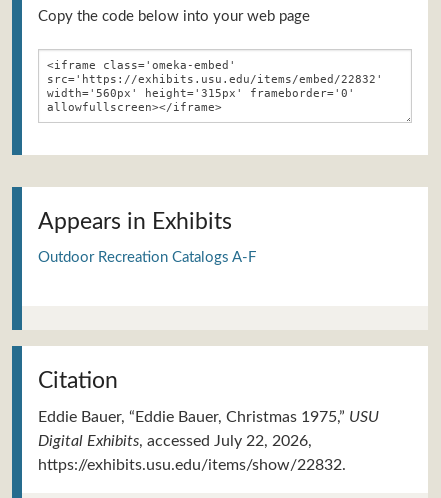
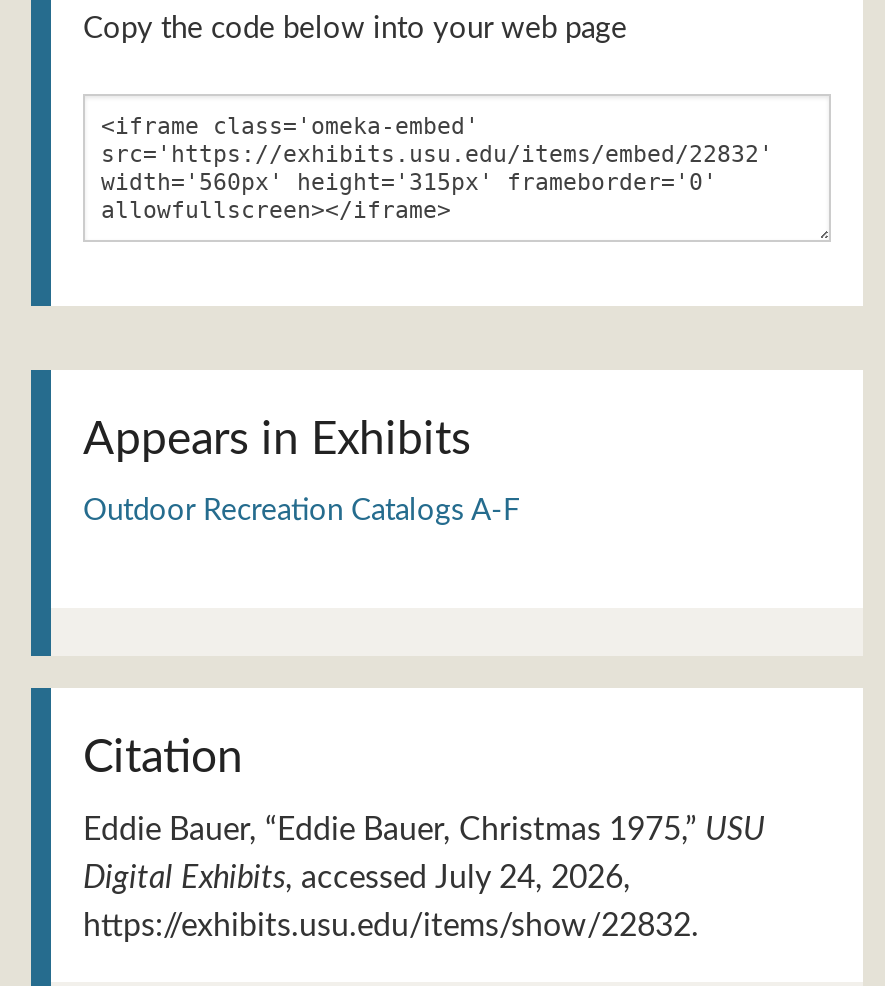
- Digital Exhibits, accessed July 22, 2026,
+ Digital Exhibits, accessed July 24, 2026,
